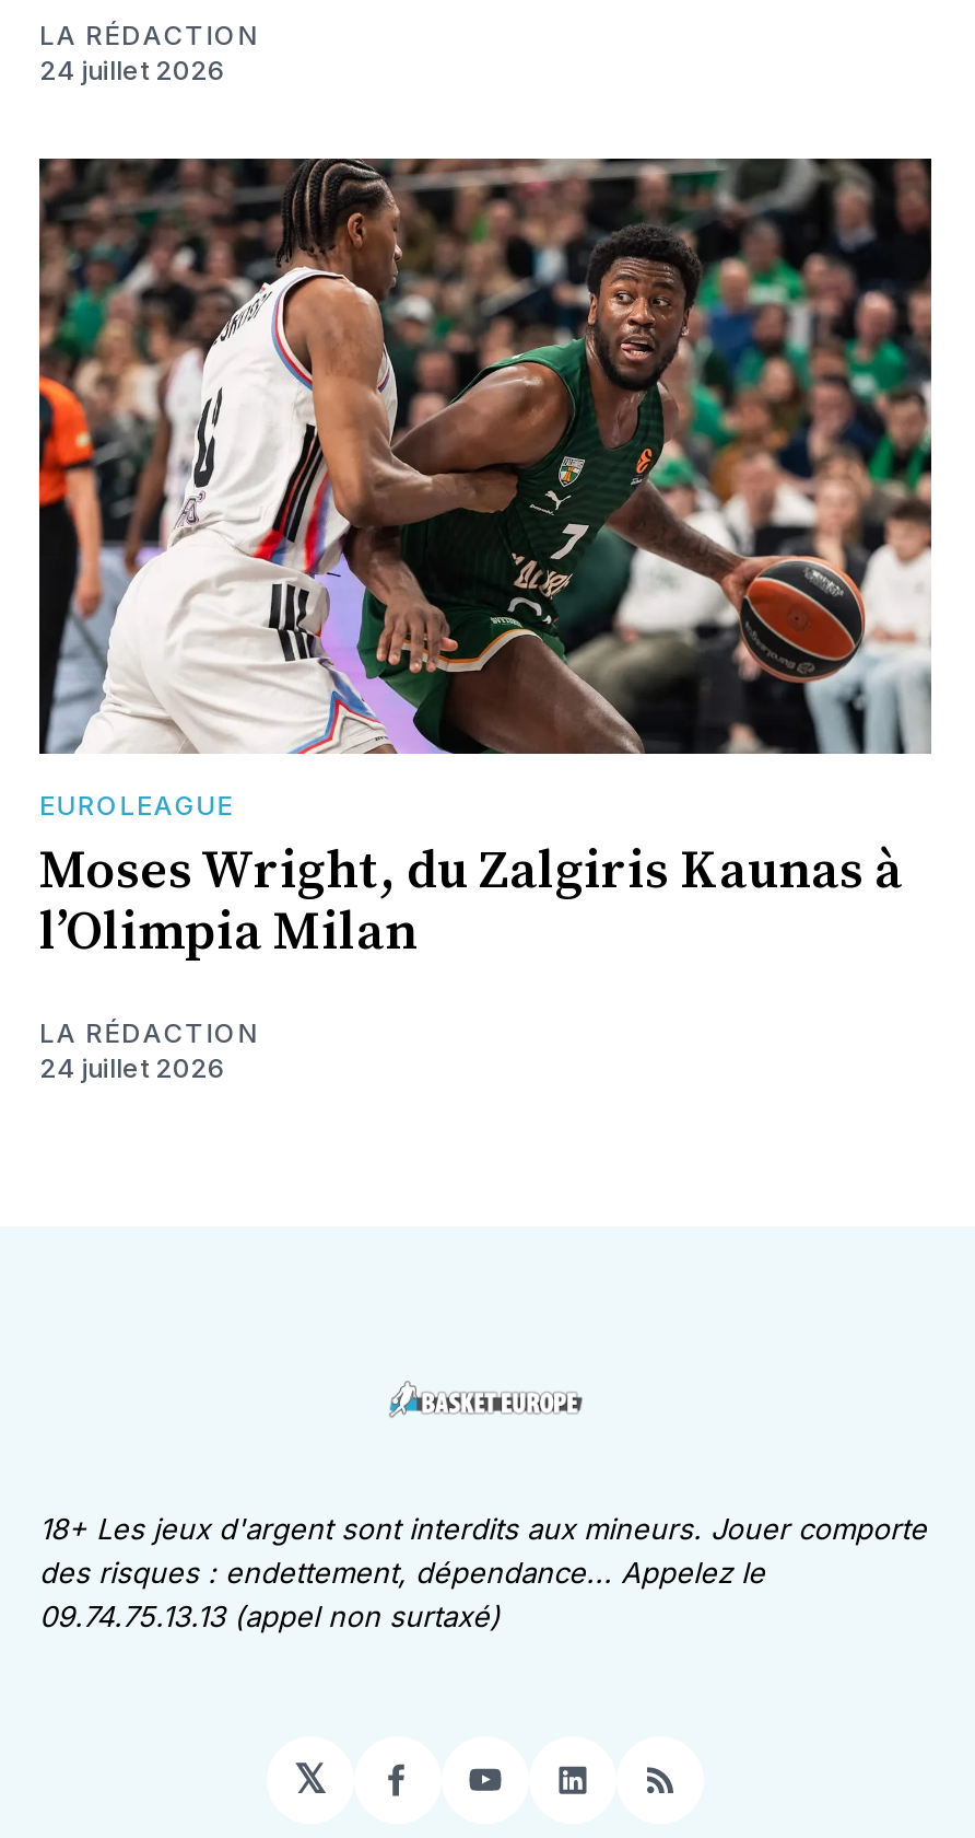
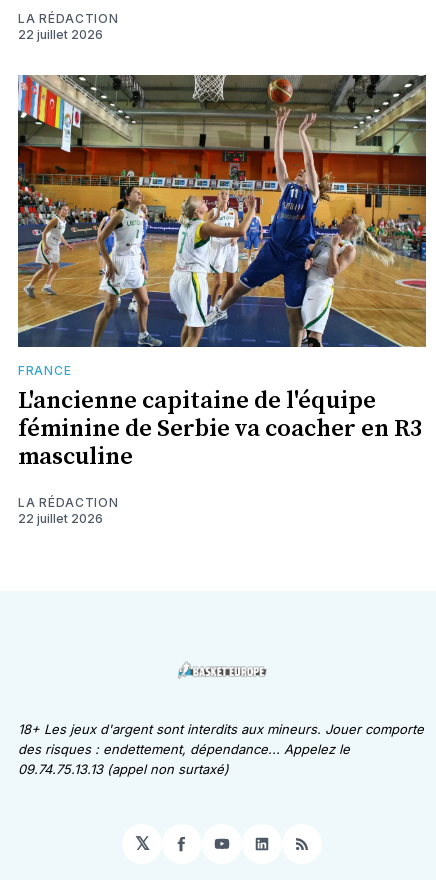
- 24 juillet 2026
+ 22 juillet 2026

- [image]
- EUROLEAGUE
- Moses Wright, du Zalgiris Kaunas à
- l’Olimpia Milan
+ [image]
+ FRANCE
+ L'ancienne capitaine de l'équipe
+ féminine de Serbie va coacher en R3
+ masculine

- 24 juillet 2026
+ 22 juillet 2026
